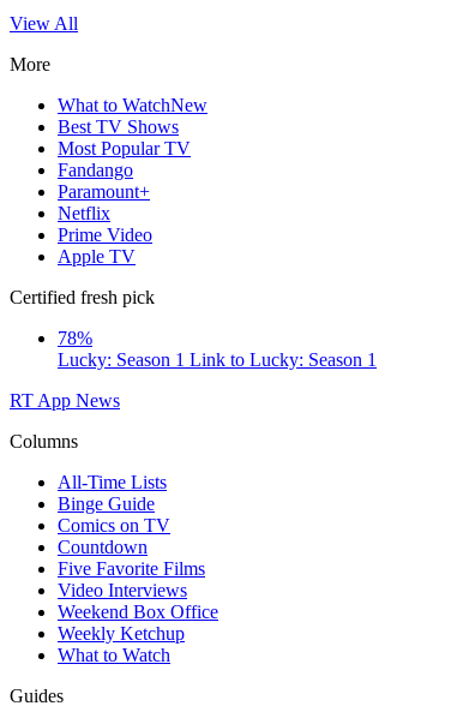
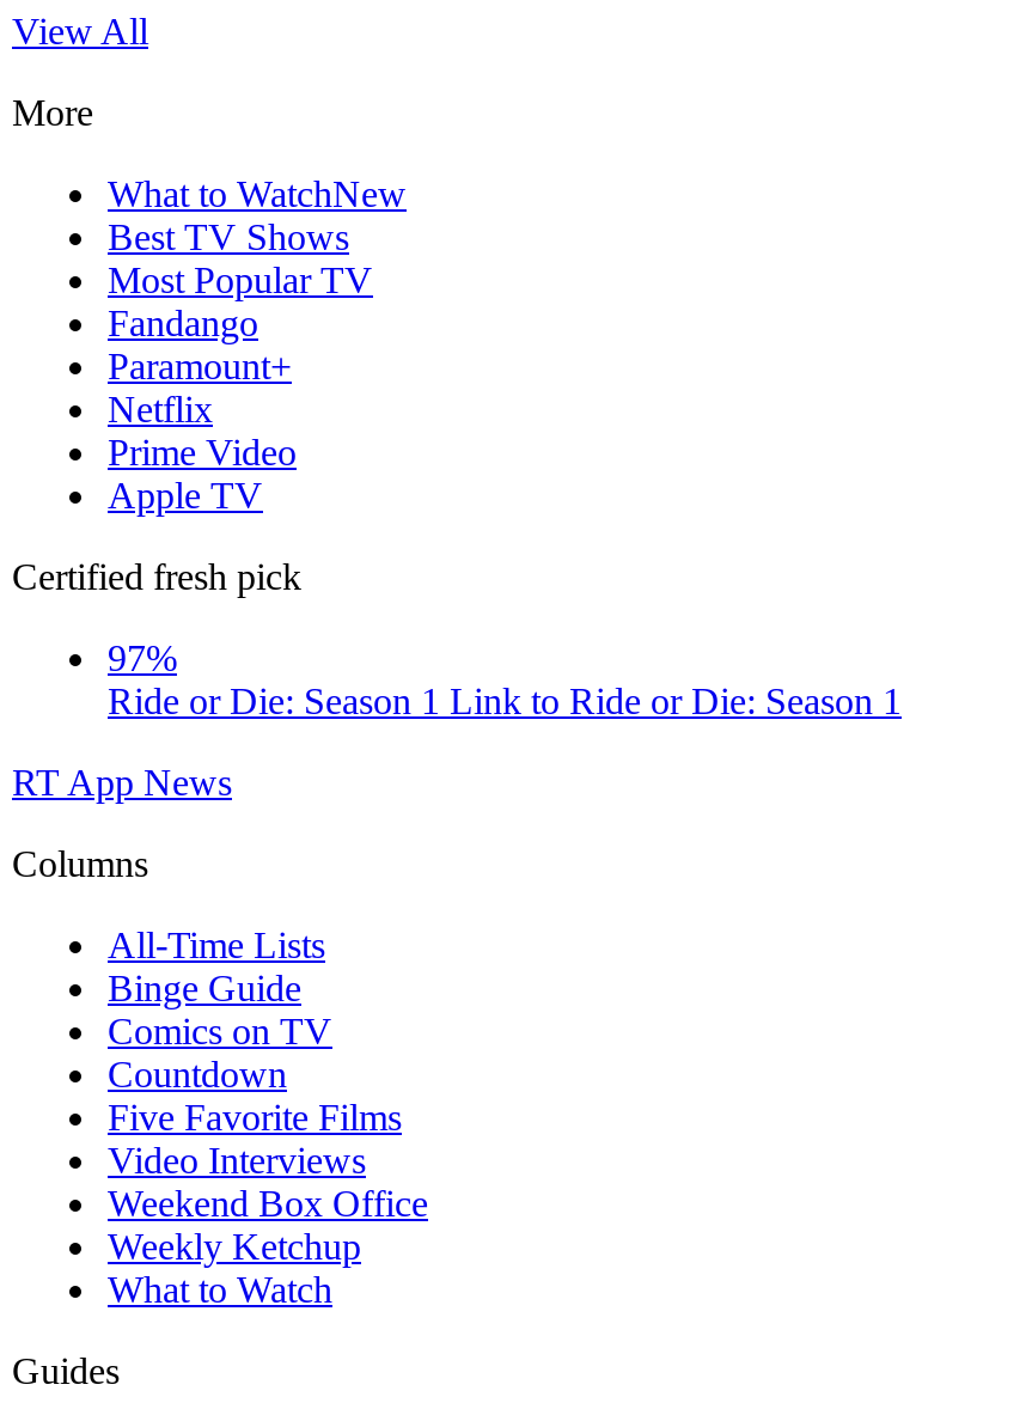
- 78%
- Lucky: Season 1 Link to Lucky: Season 1
+ 97%
+ Ride or Die: Season 1 Link to Ride or Die: Season 1
